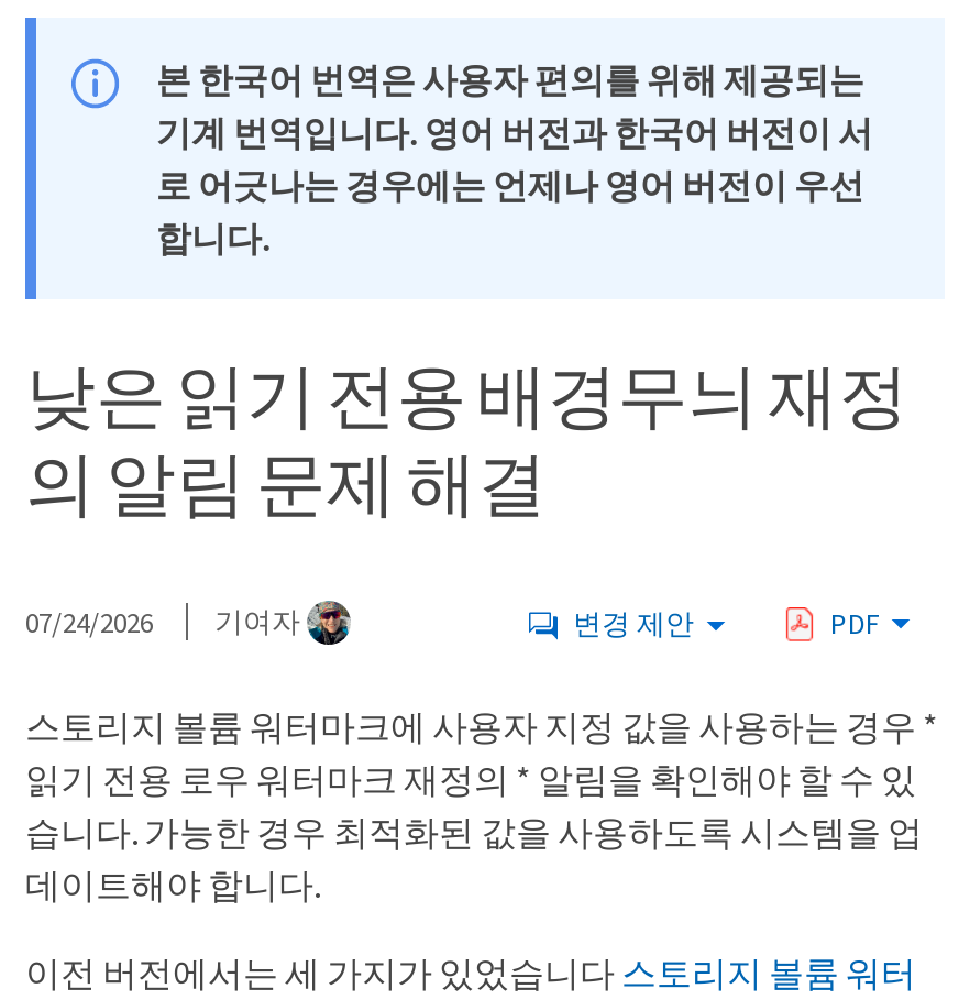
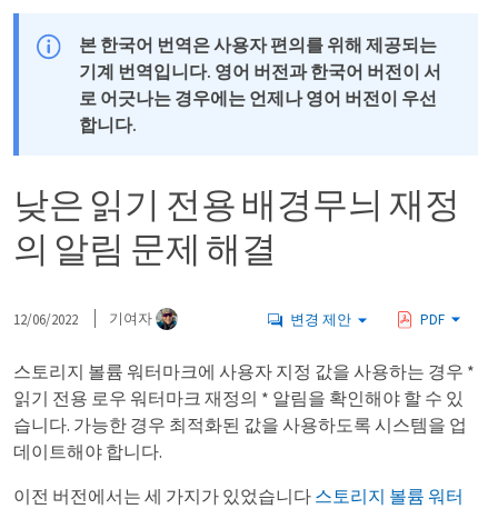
- 07/24/2026 기여자
+ 12/06/2022 기여자
